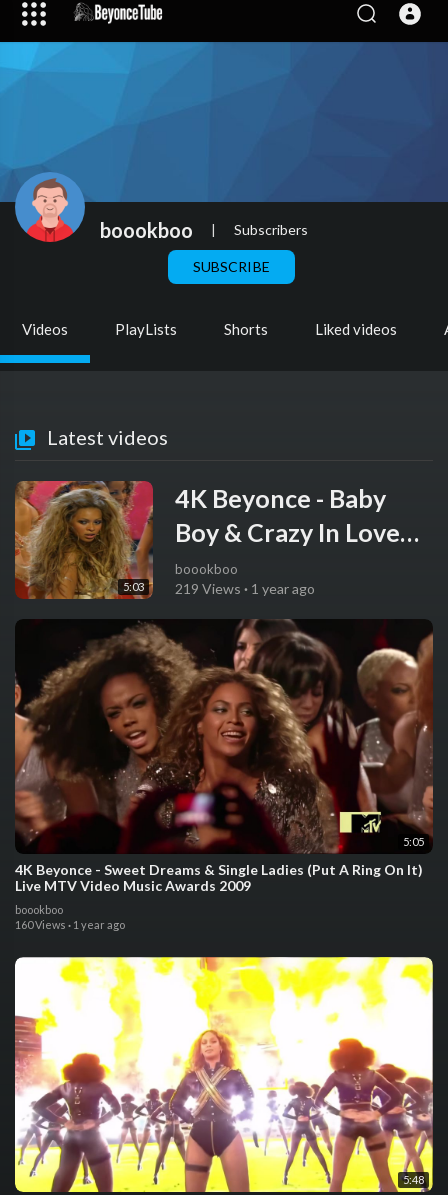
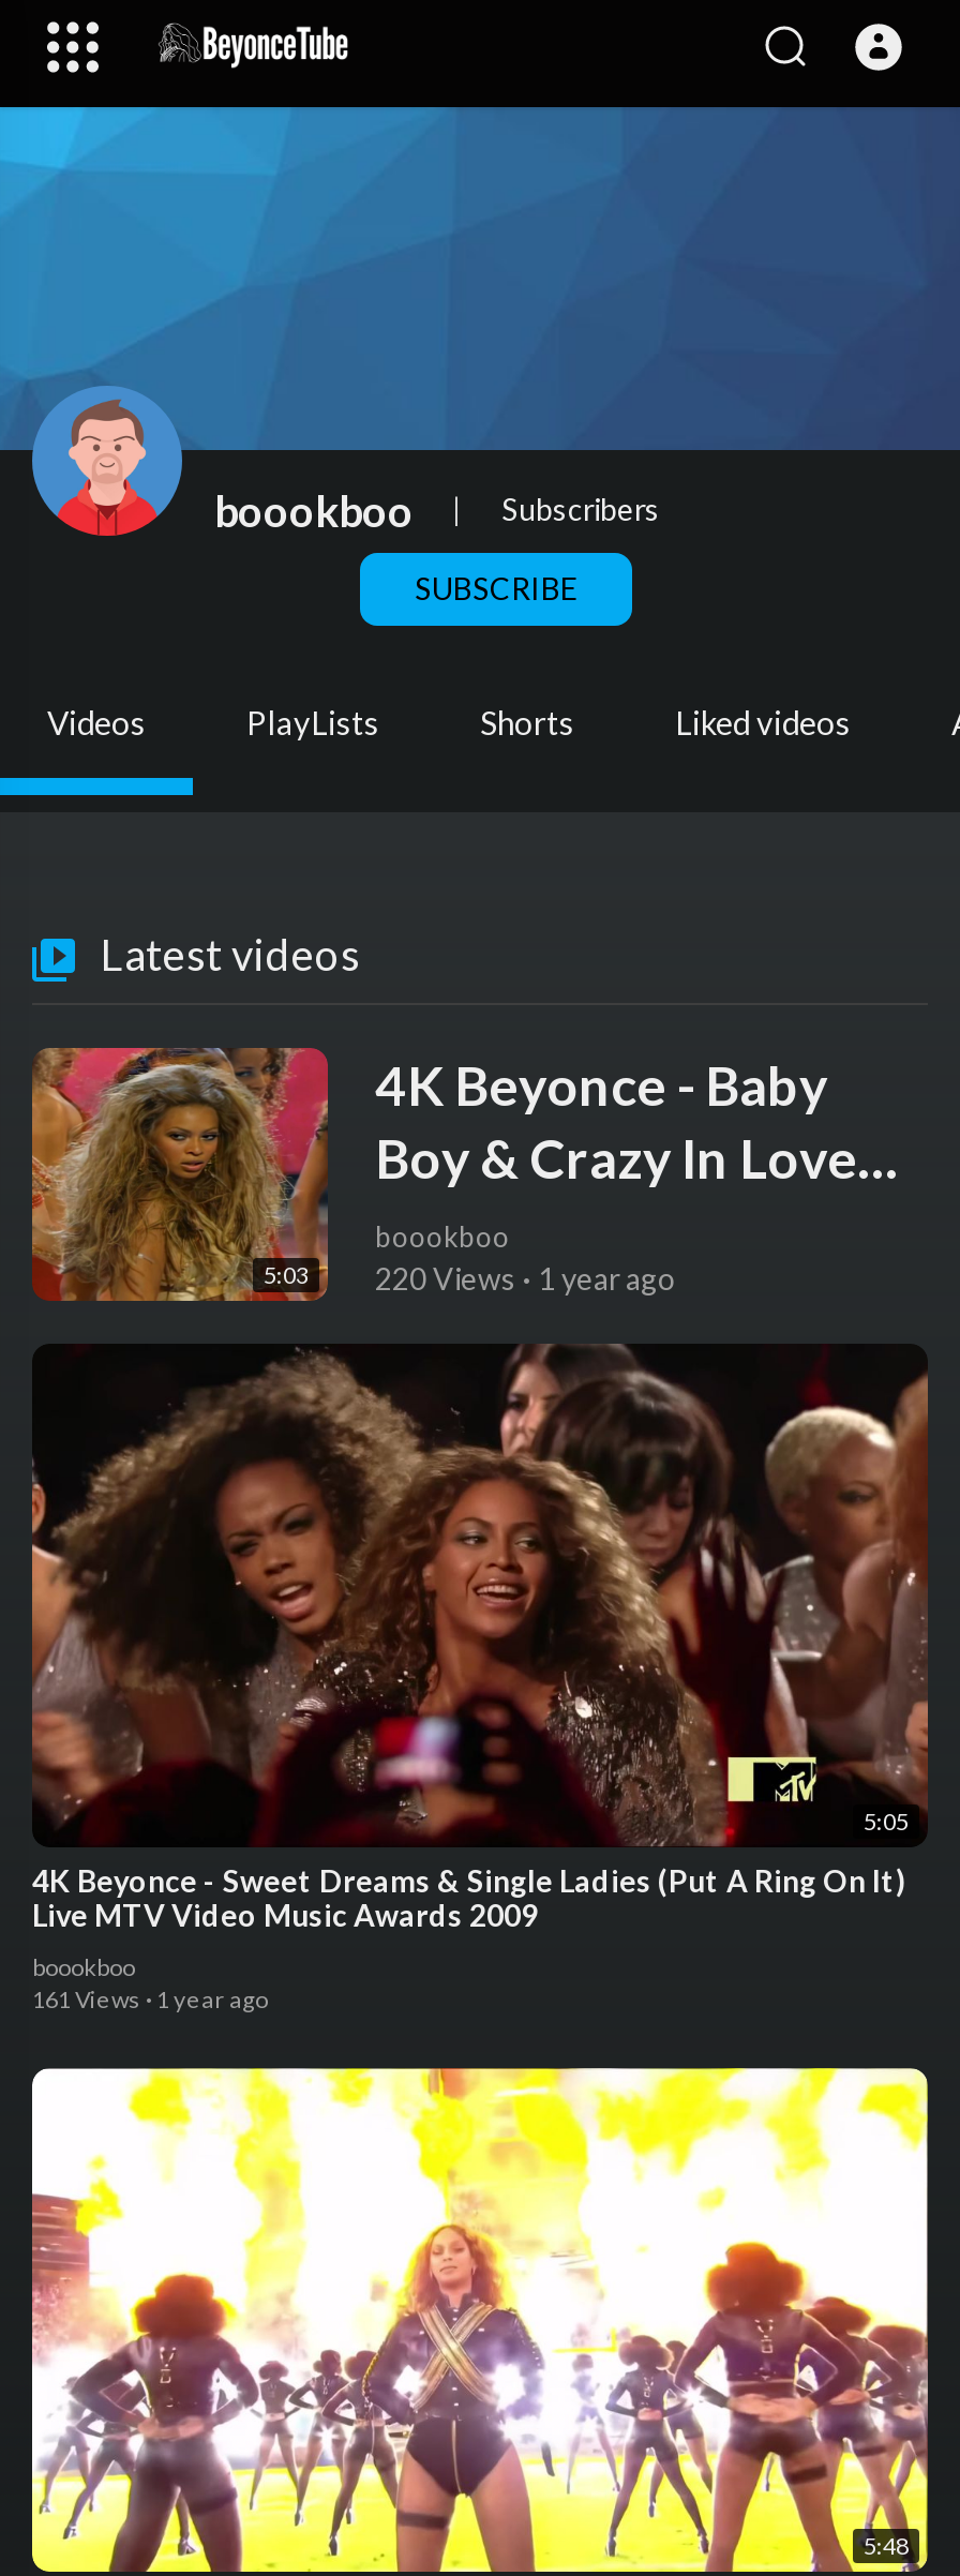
- 219 Views · 1 year ago
+ 220 Views · 1 year ago

- 160 Views · 1 year ago
+ 161 Views · 1 year ago
